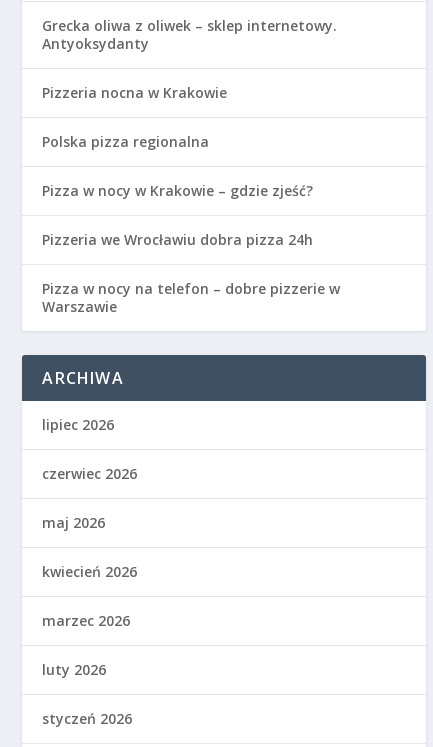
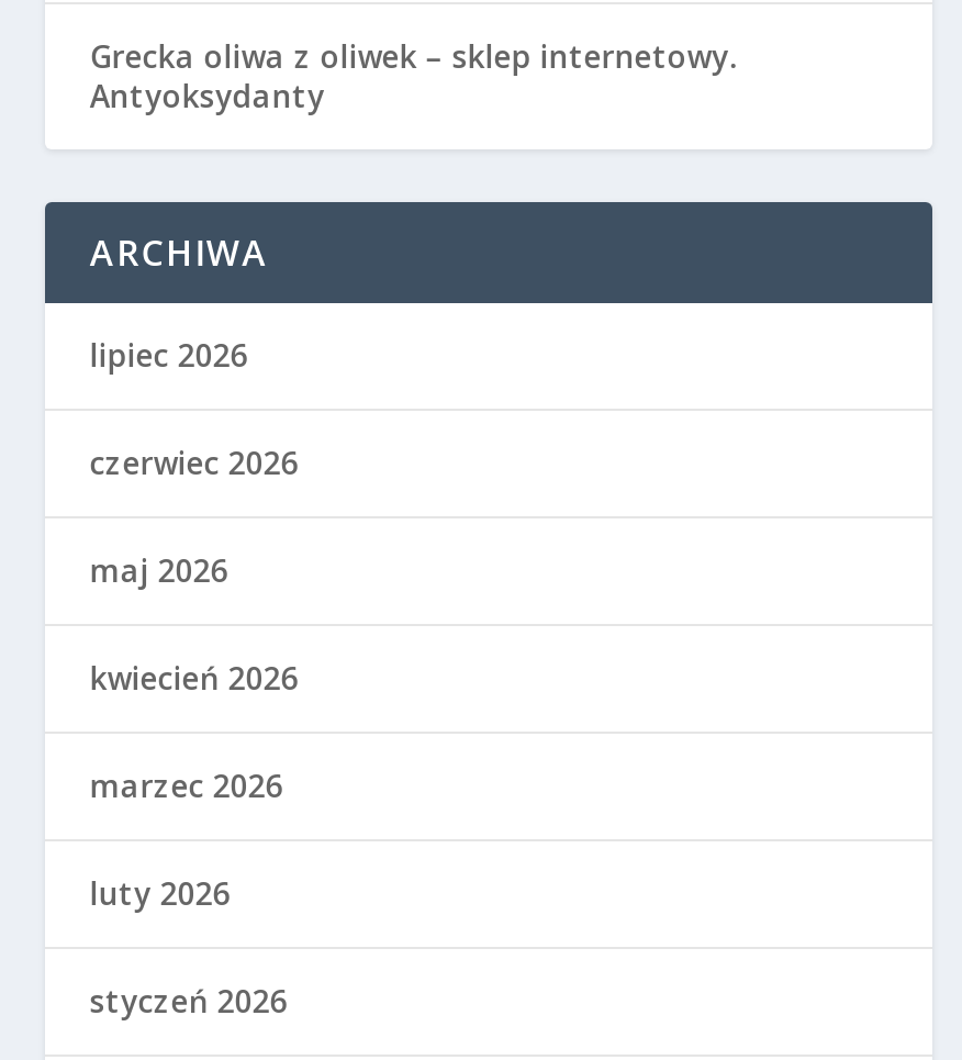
- Pizzeria nocna w Krakowie
- Polska pizza regionalna
- Pizza w nocy w Krakowie – gdzie zjeść?
- Pizzeria we Wrocławiu dobra pizza 24h
- Pizza w nocy na telefon – dobre pizzerie w
- Warszawie
